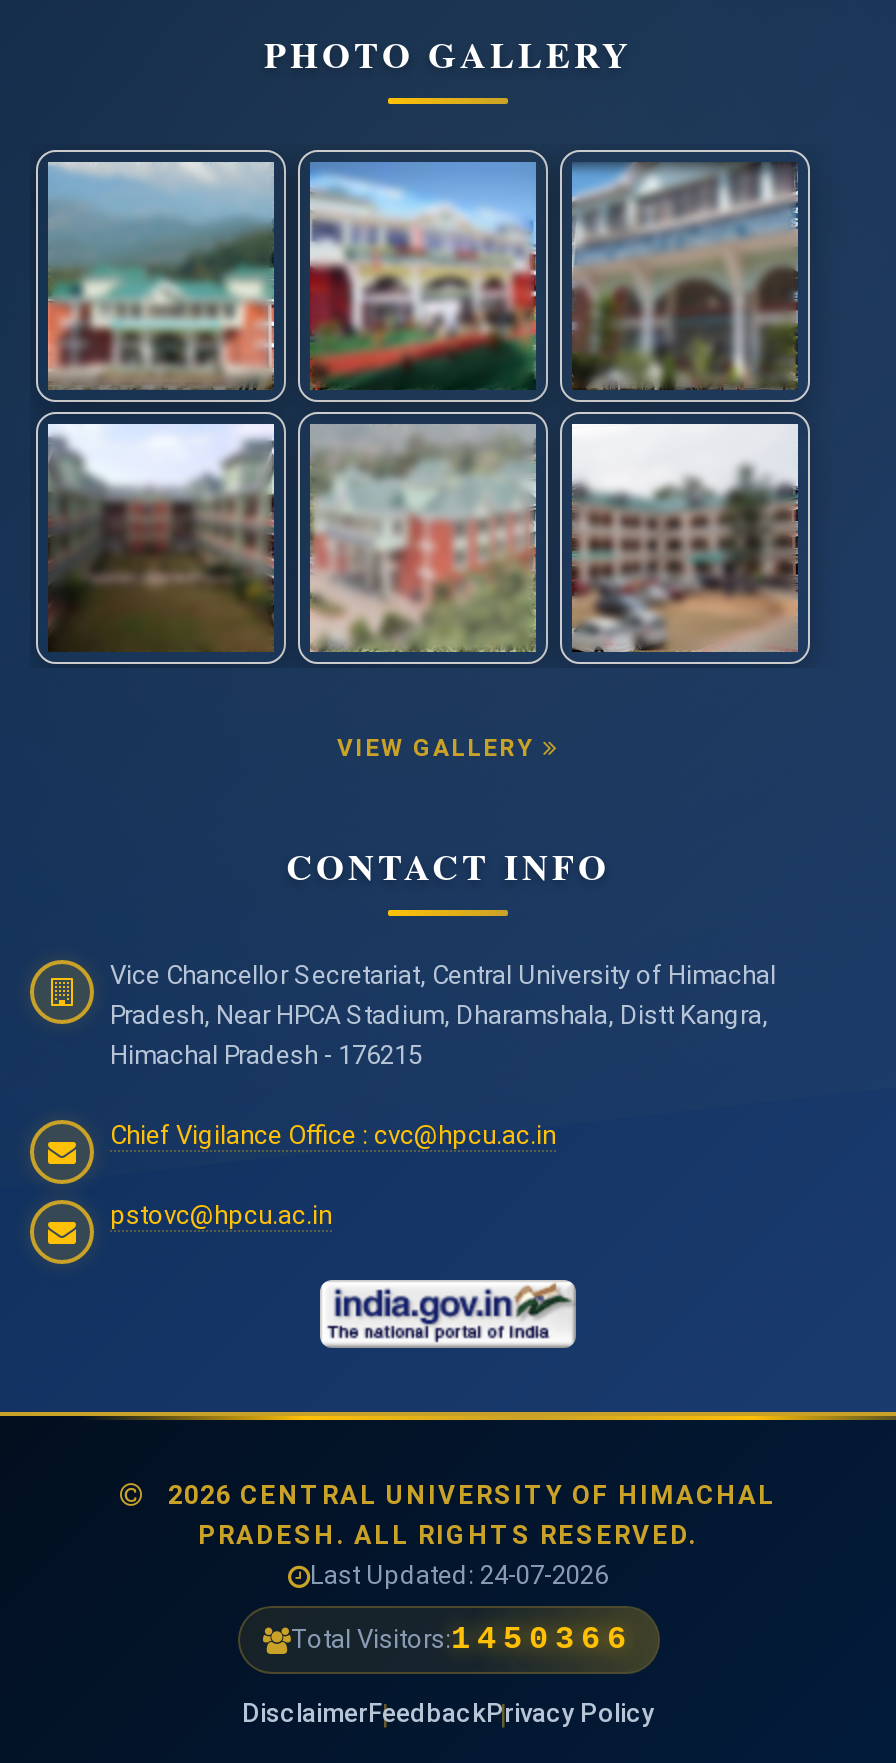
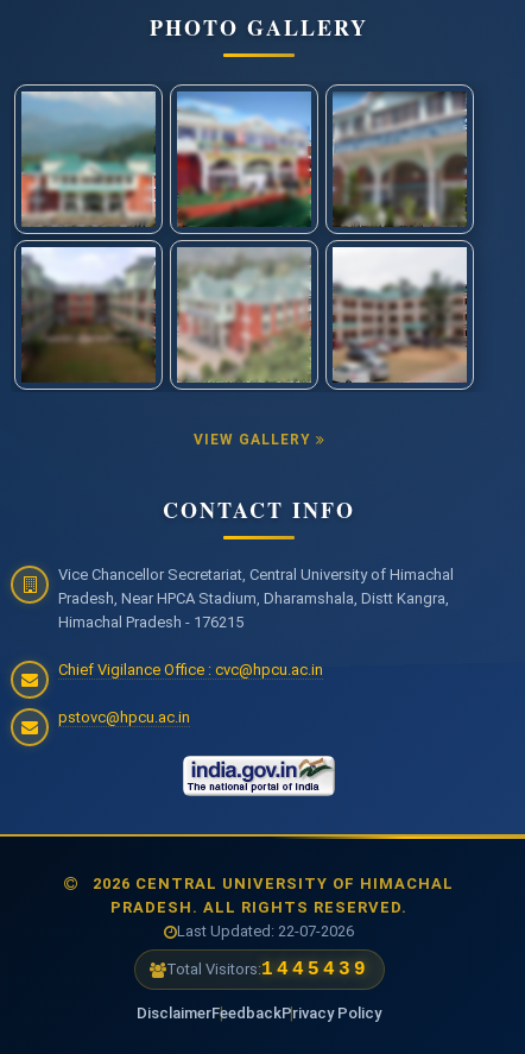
- Last Updated: 24-07-2026
+ Last Updated: 22-07-2026

- Total Visitors:1450366
+ Total Visitors:1445439
